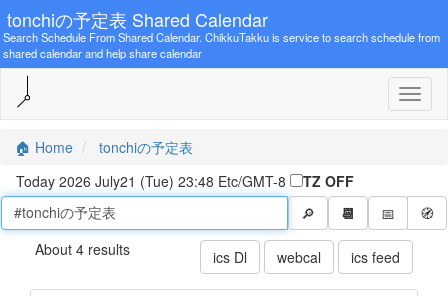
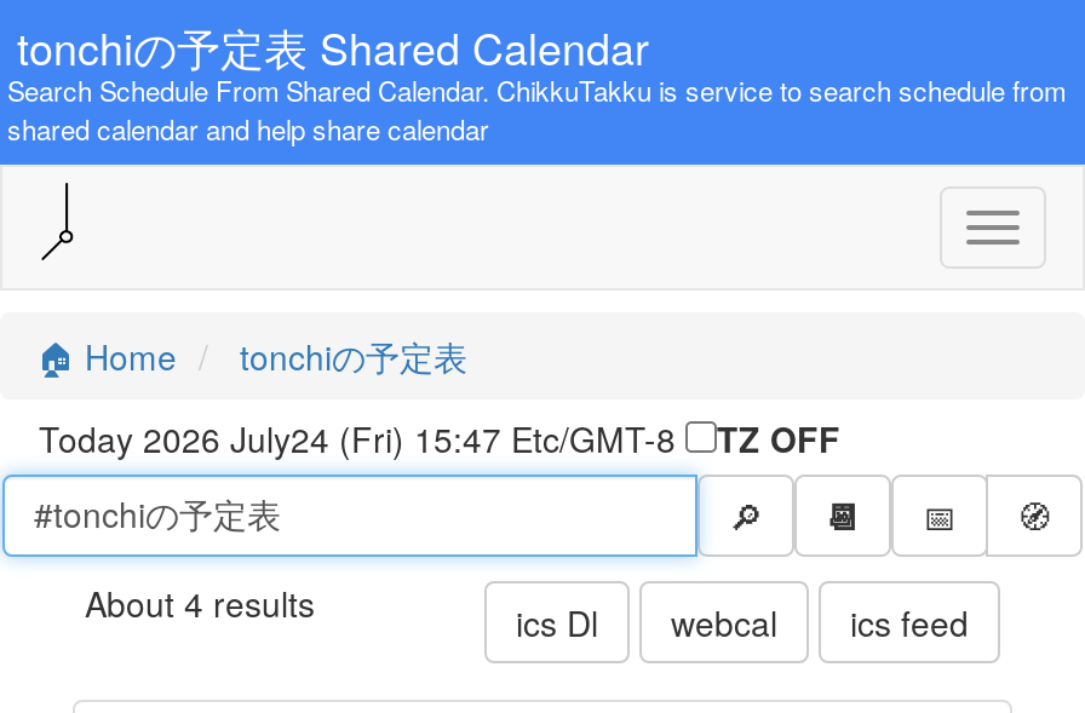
- Today 2026 July21 (Tue) 23:48 Etc/GMT-8
+ Today 2026 July24 (Fri) 15:47 Etc/GMT-8
